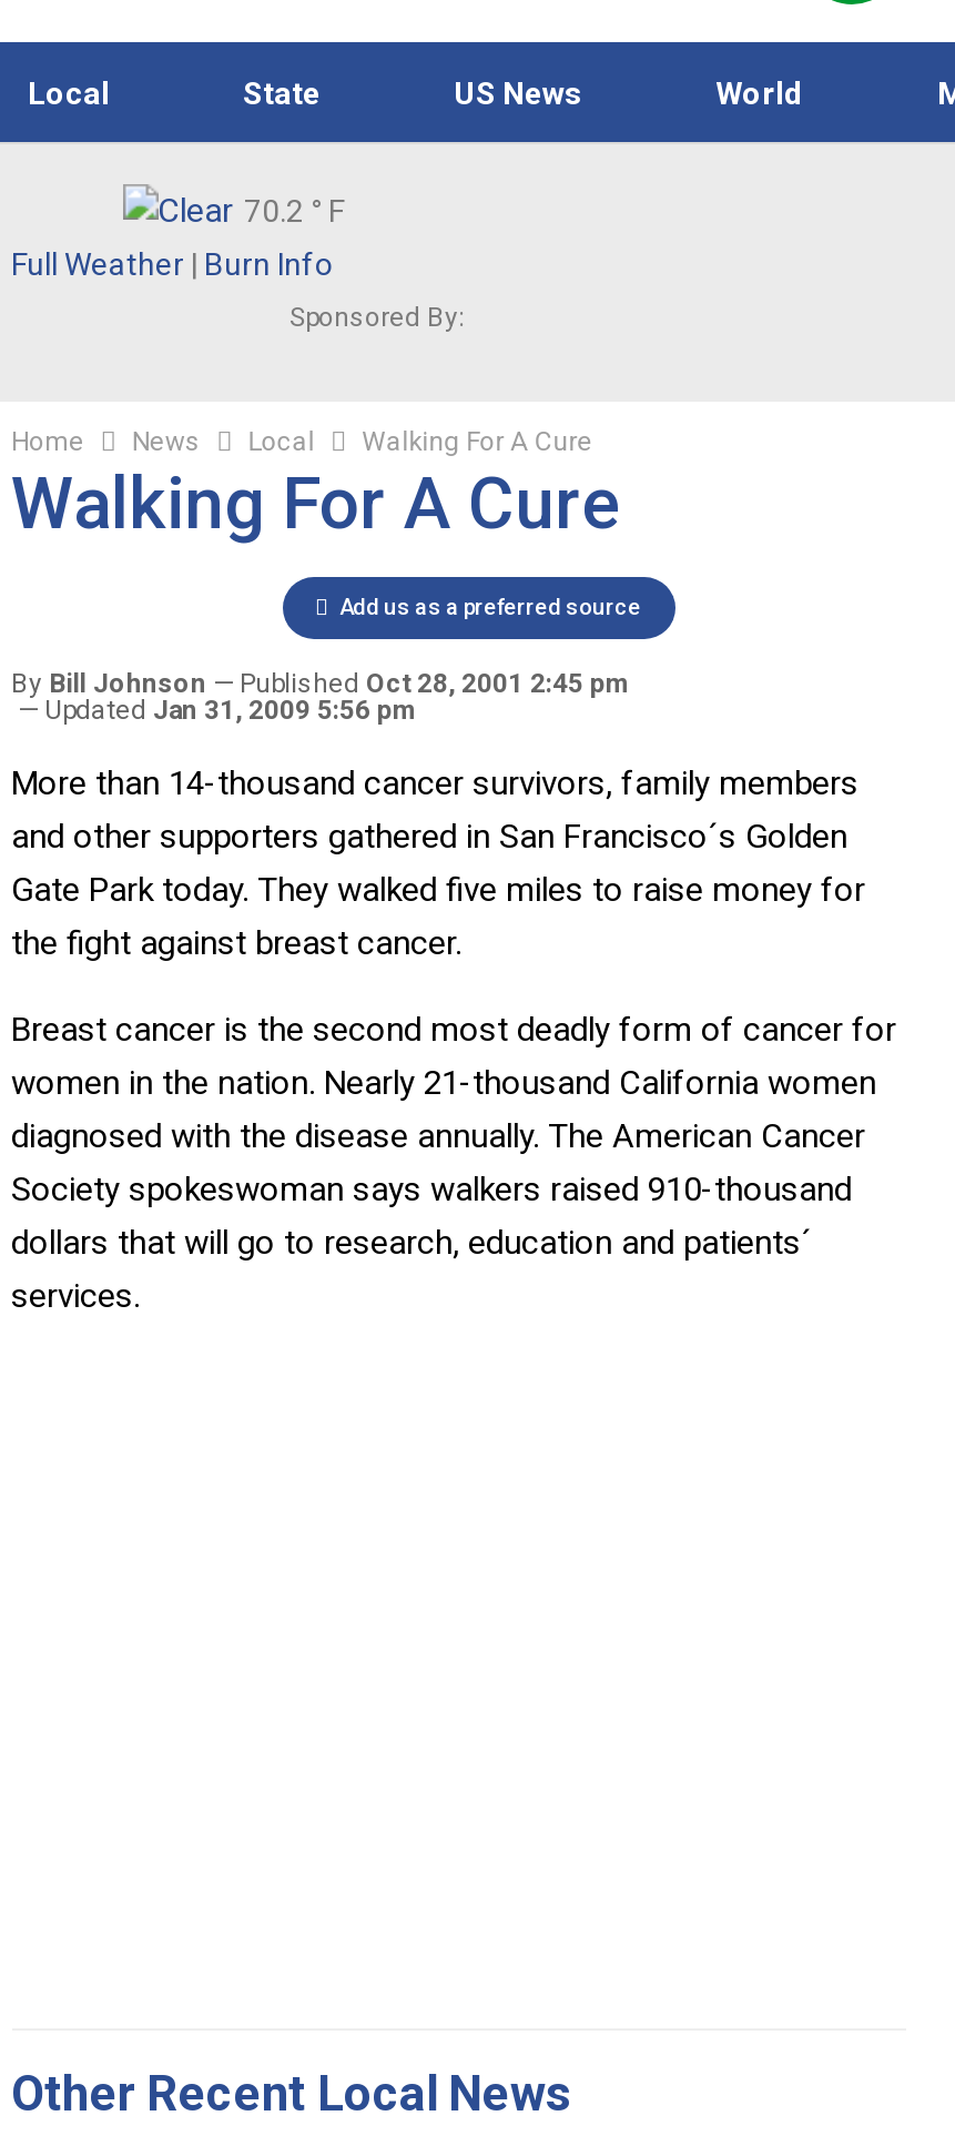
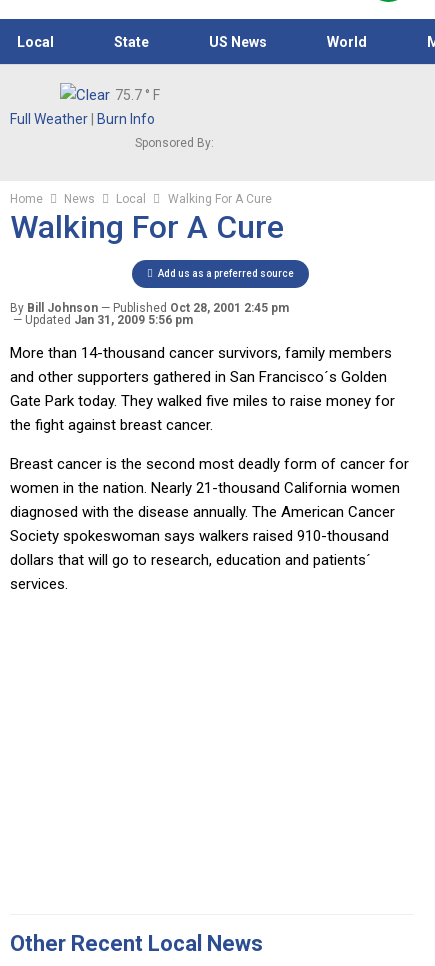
- 70.2 ° F
+ 75.7 ° F
